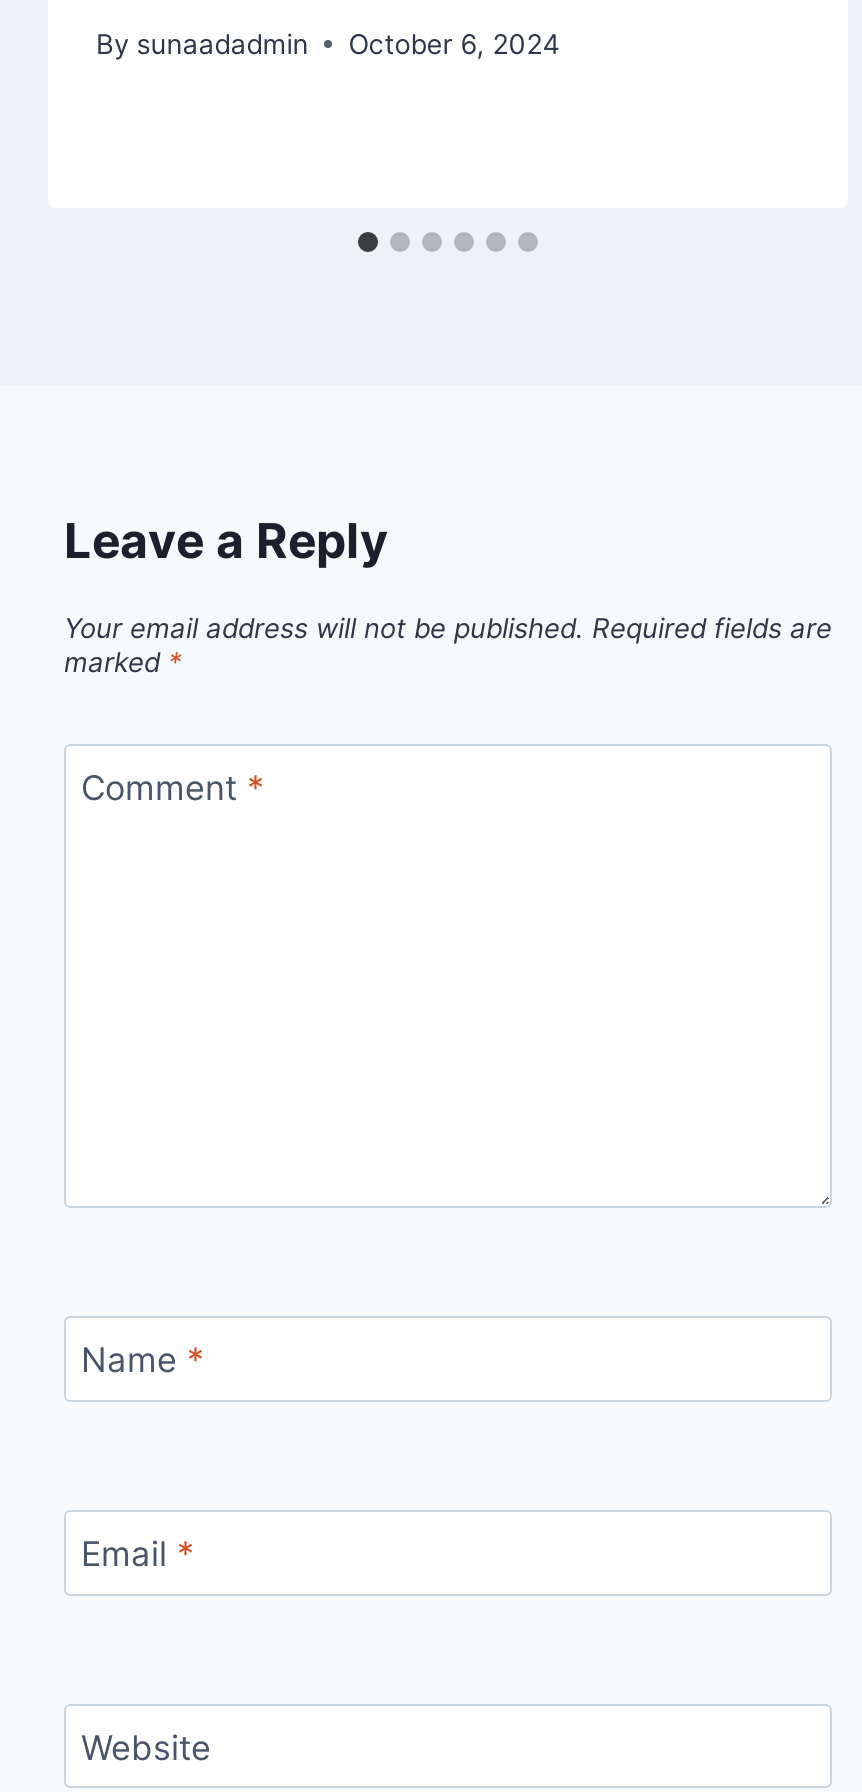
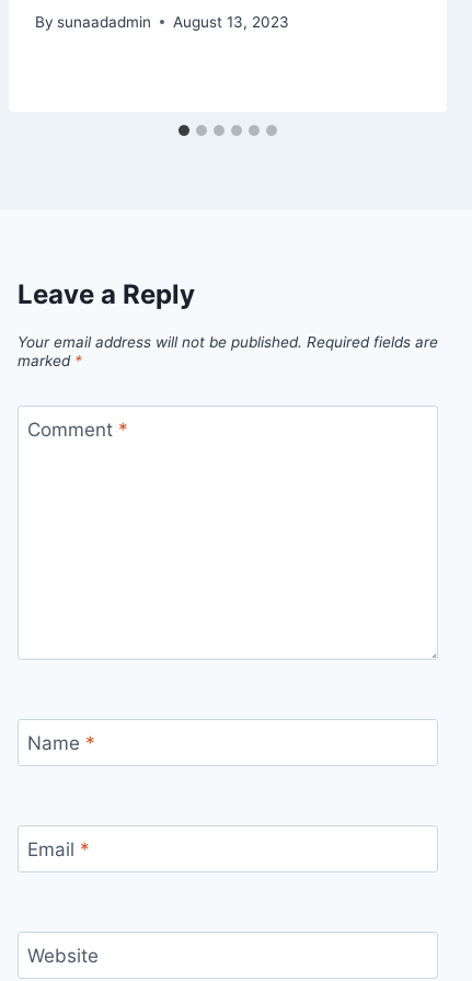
- By sunaadadmin October 6, 2024
+ By sunaadadmin August 13, 2023
